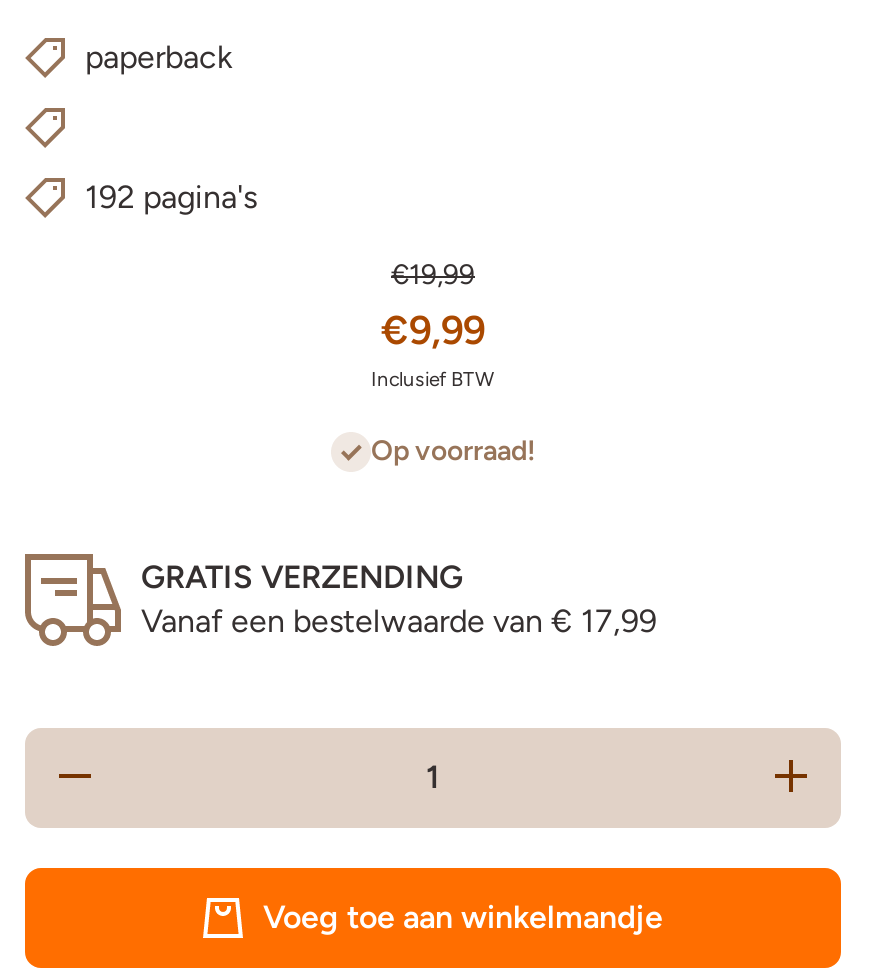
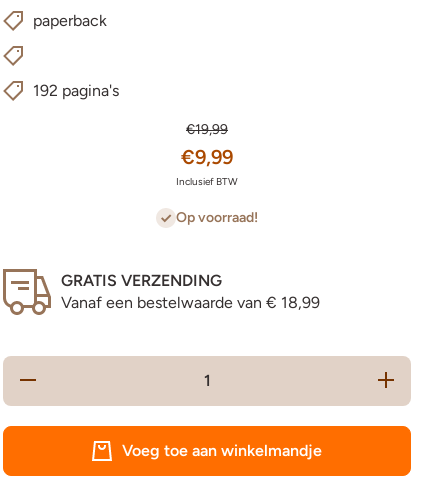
- Vanaf een bestelwaarde van € 17,99
+ Vanaf een bestelwaarde van € 18,99
